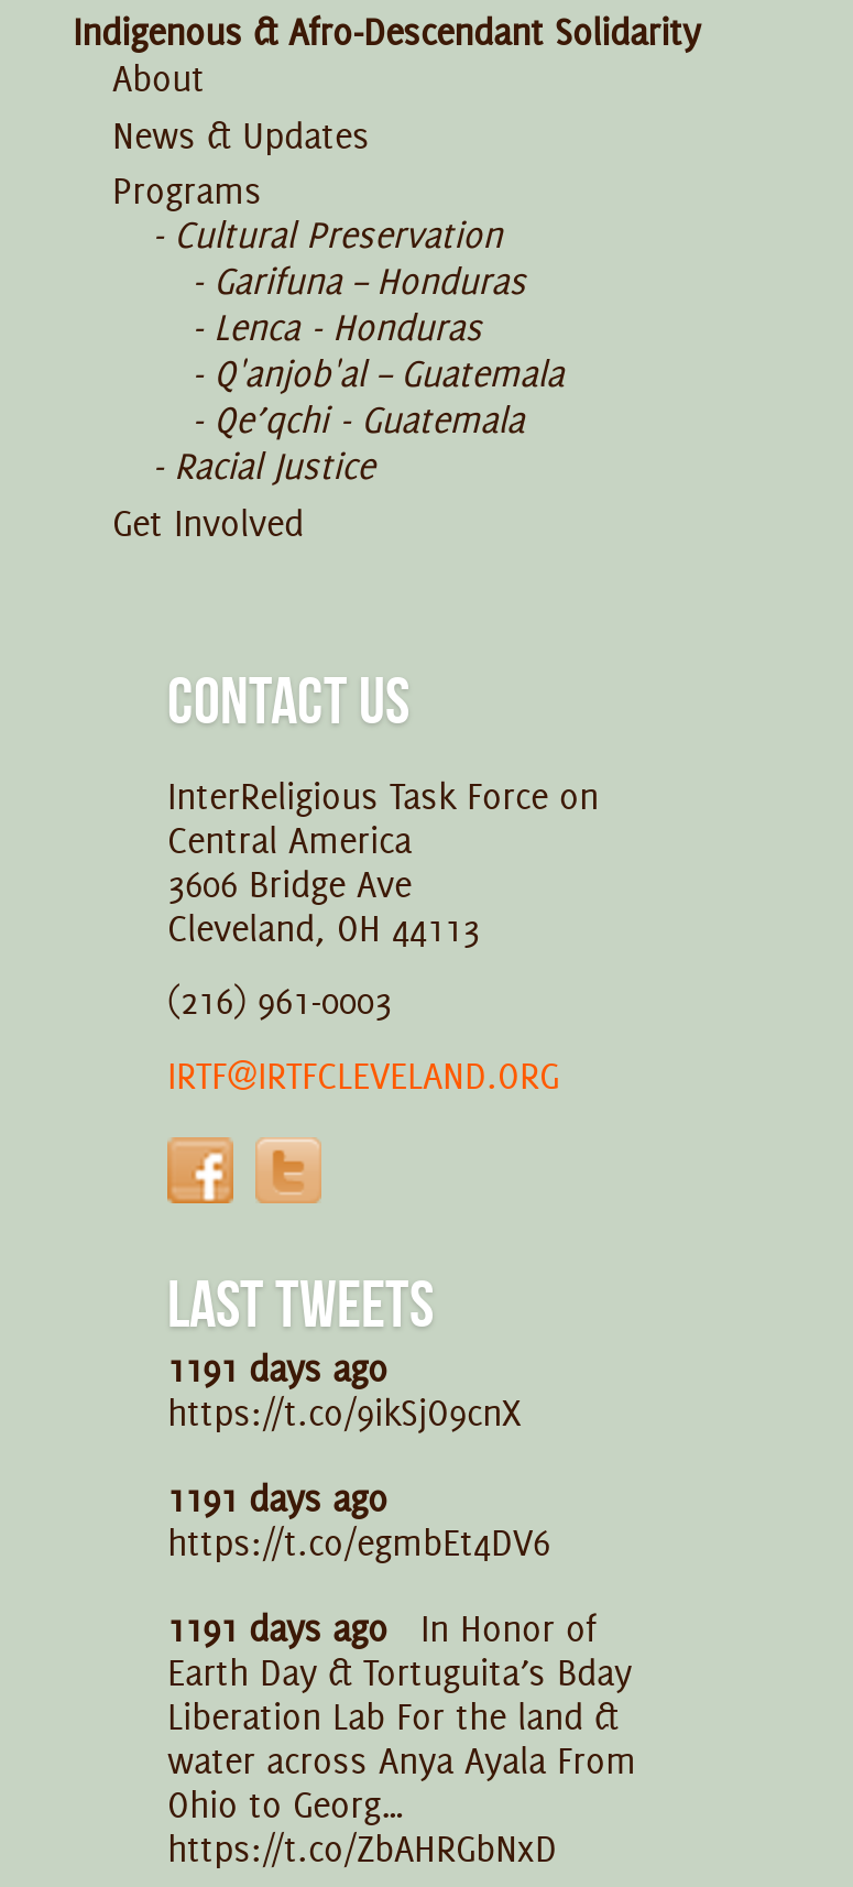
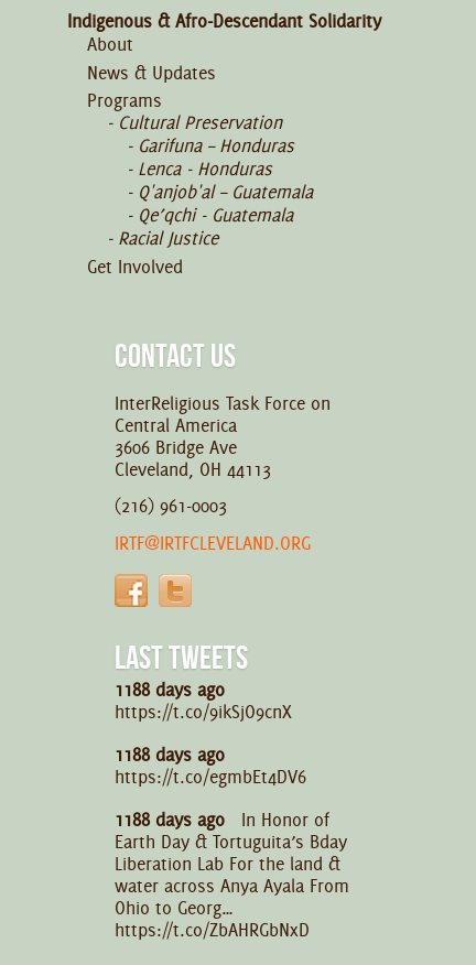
- 1191 days ago
+ 1188 days ago

- 1191 days ago
+ 1188 days ago

- 1191 days ago In Honor of
+ 1188 days ago In Honor of
